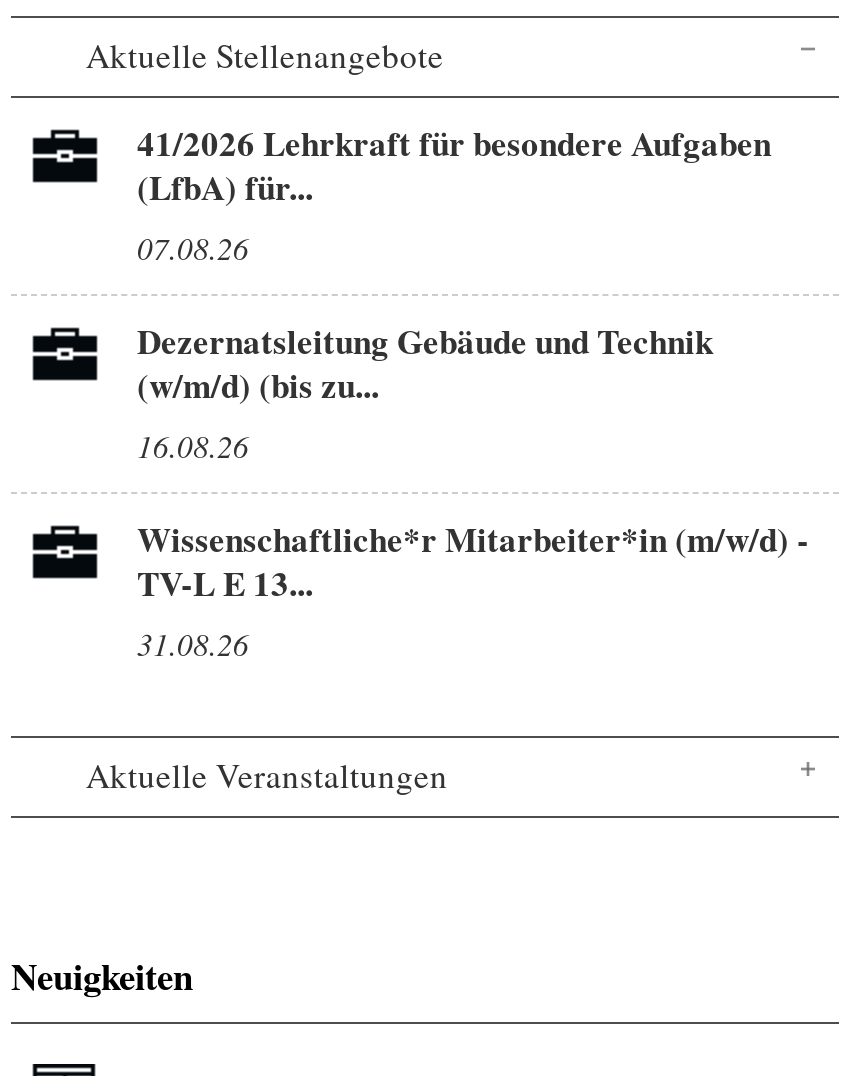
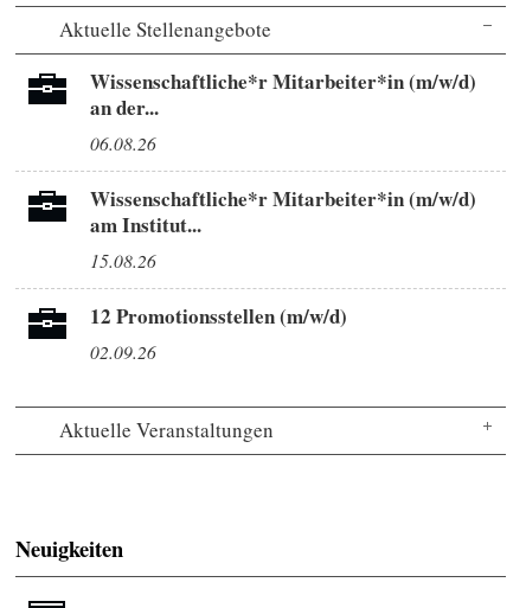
- 41/2026 Lehrkraft für besondere Aufgaben
- (LfbA) für...
- 07.08.26
+ Wissenschaftliche*r Mitarbeiter*in (m/w/d)
+ an der...
+ 06.08.26

- Dezernatsleitung Gebäude und Technik
- (w/m/d) (bis zu...
- 16.08.26
+ Wissenschaftliche*r Mitarbeiter*in (m/w/d)
+ am Institut...
+ 15.08.26

- Wissenschaftliche*r Mitarbeiter*in (m/w/d) -
- TV-L E 13...
- 31.08.26
+ 12 Promotionsstellen (m/w/d)
+ 02.09.26
